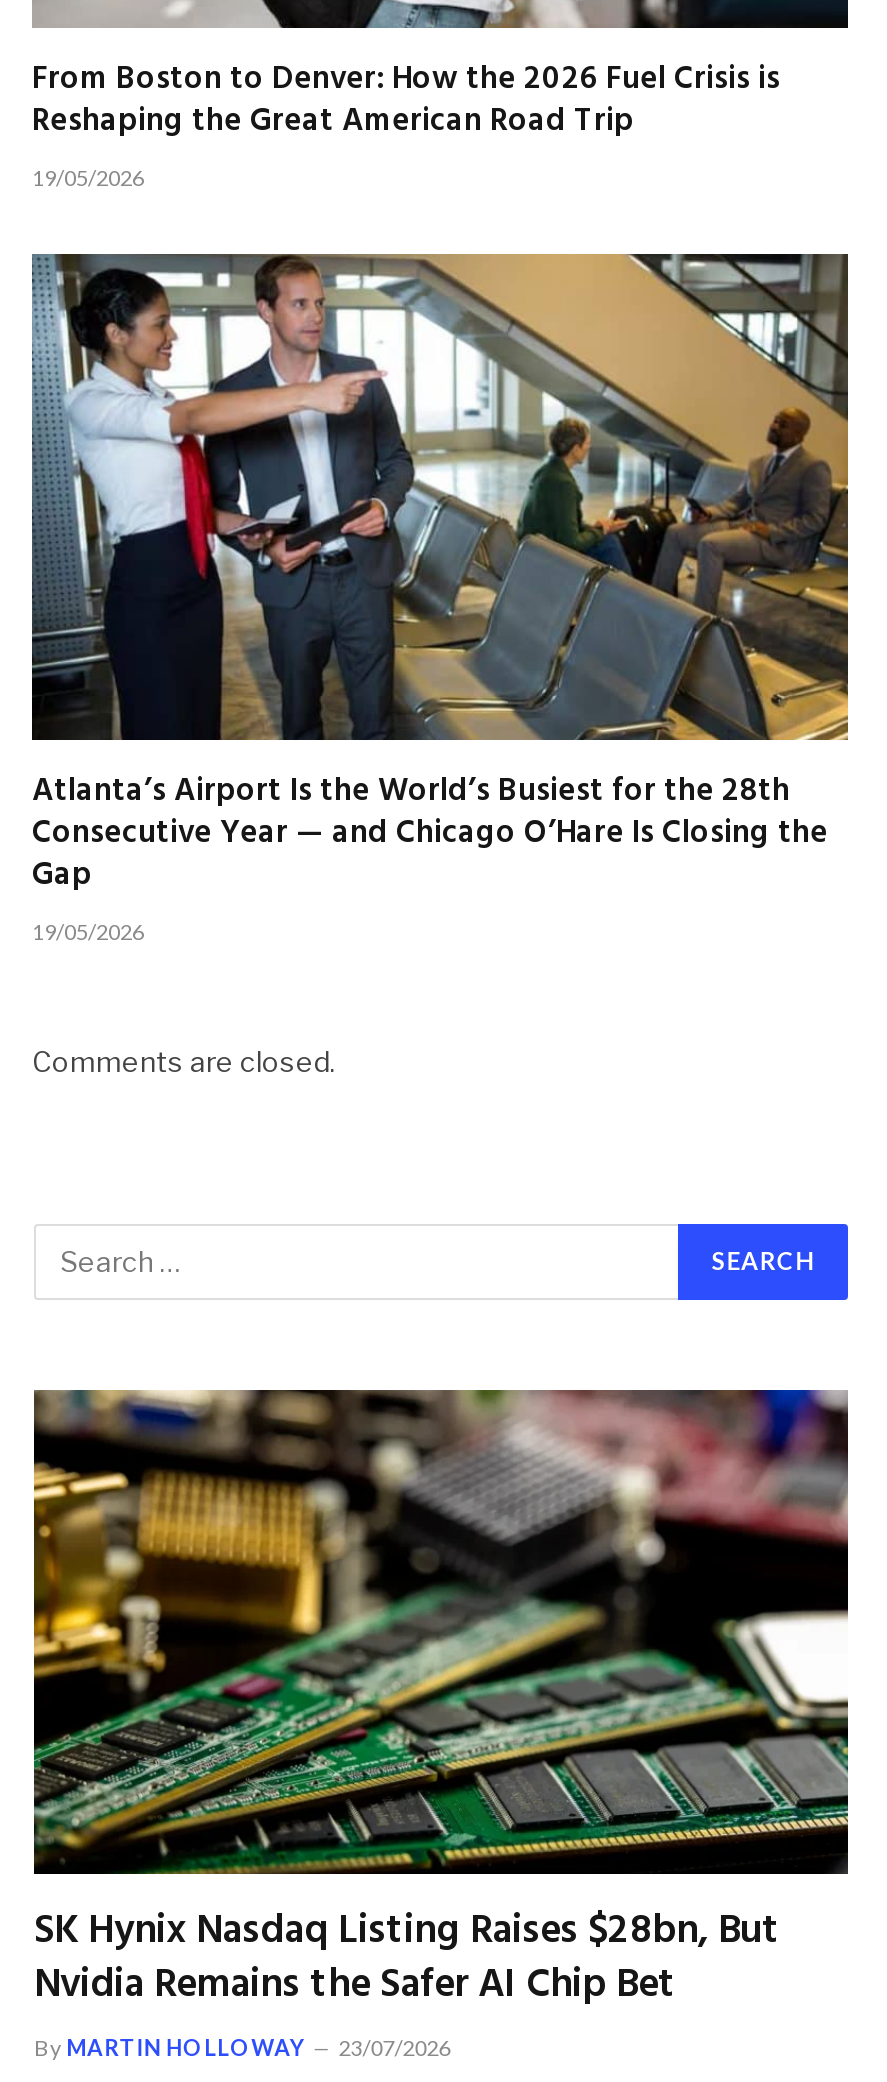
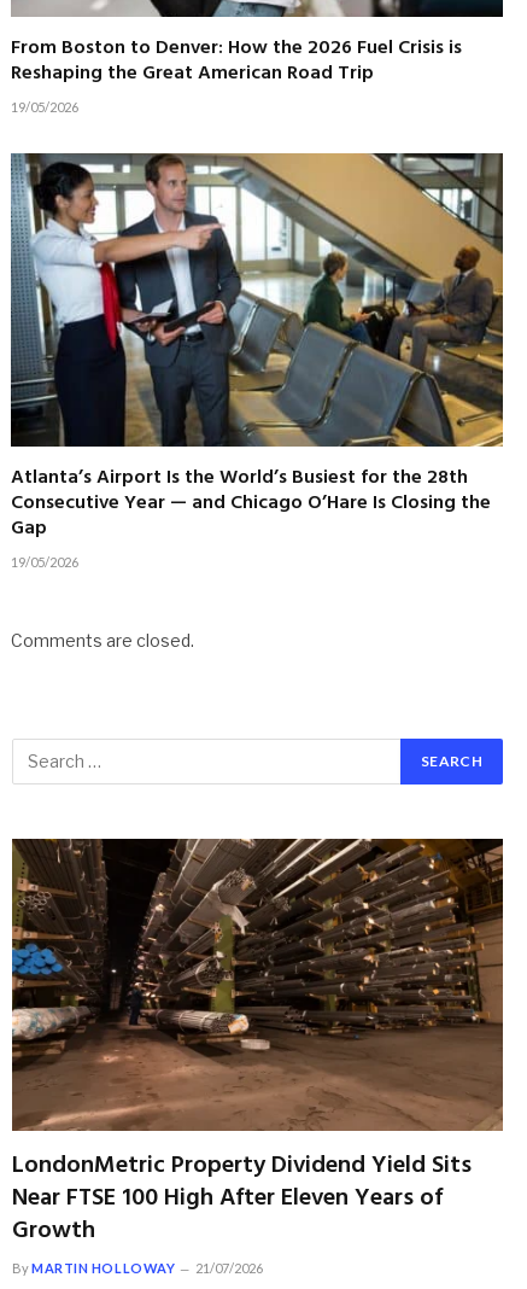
- [image]
- SK Hynix Nasdaq Listing Raises $28bn, But
- Nvidia Remains the Safer AI Chip Bet
+ [image]
+ LondonMetric Property Dividend Yield Sits
+ Near FTSE 100 High After Eleven Years of
+ Growth

- By MARTIN HOLLOWAY 23/07/2026
+ By MARTIN HOLLOWAY 21/07/2026
